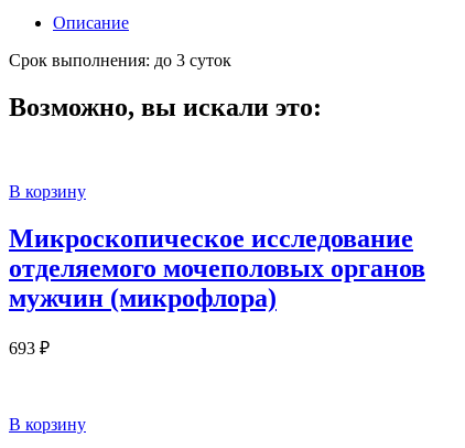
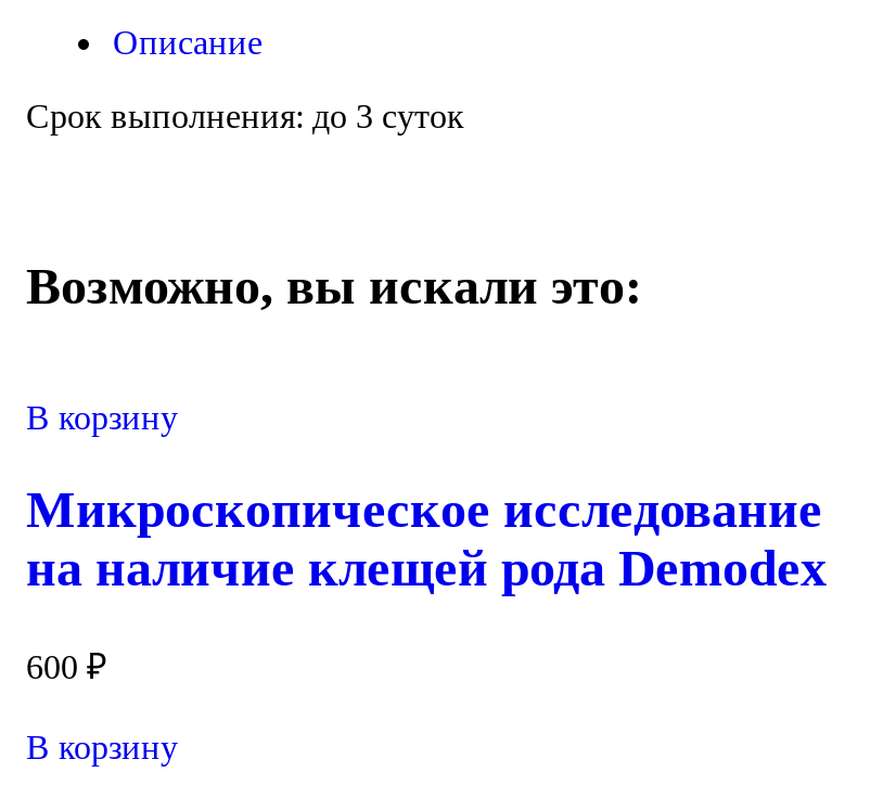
moved down: Возможно, вы искали это:

moved down: В корзину | Микроскопическое исследование

- отделяемого мочеполовых органов
- мужчин (микрофлора)
+ на наличие клещей рода Demodex

- 693 ₽
+ 600 ₽
